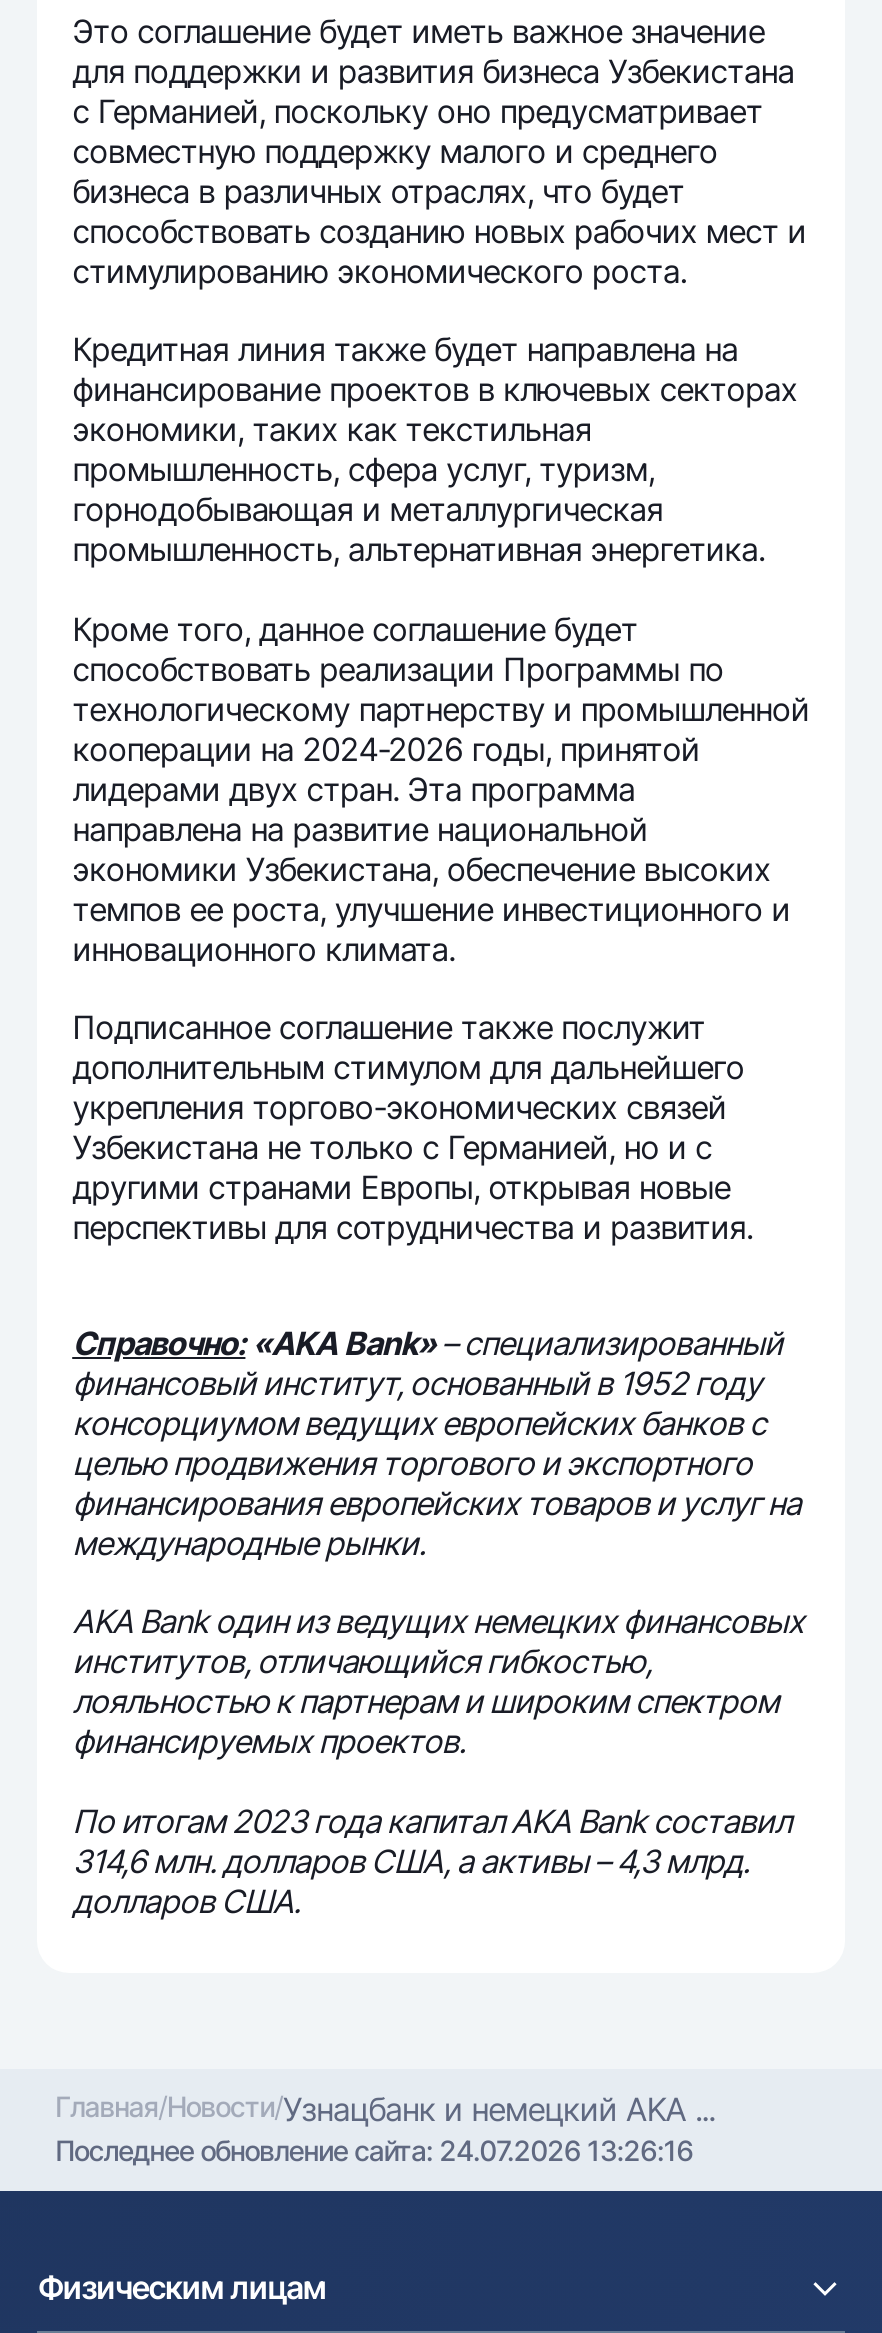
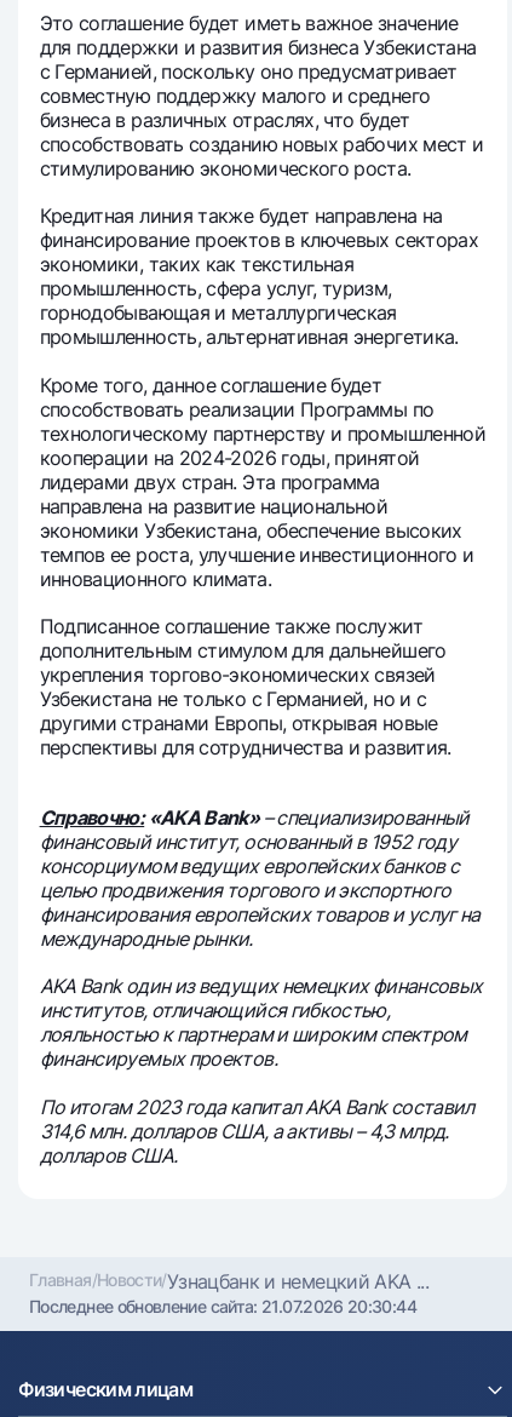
- Последнее обновление сайта: 24.07.2026 13:26:16
+ Последнее обновление сайта: 21.07.2026 20:30:44
